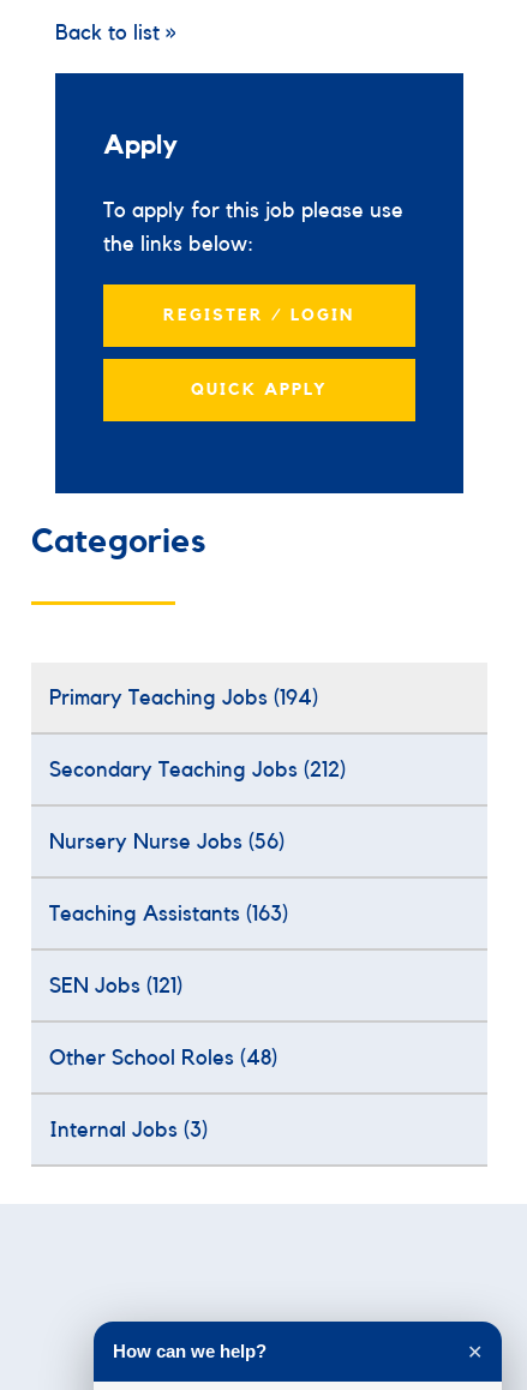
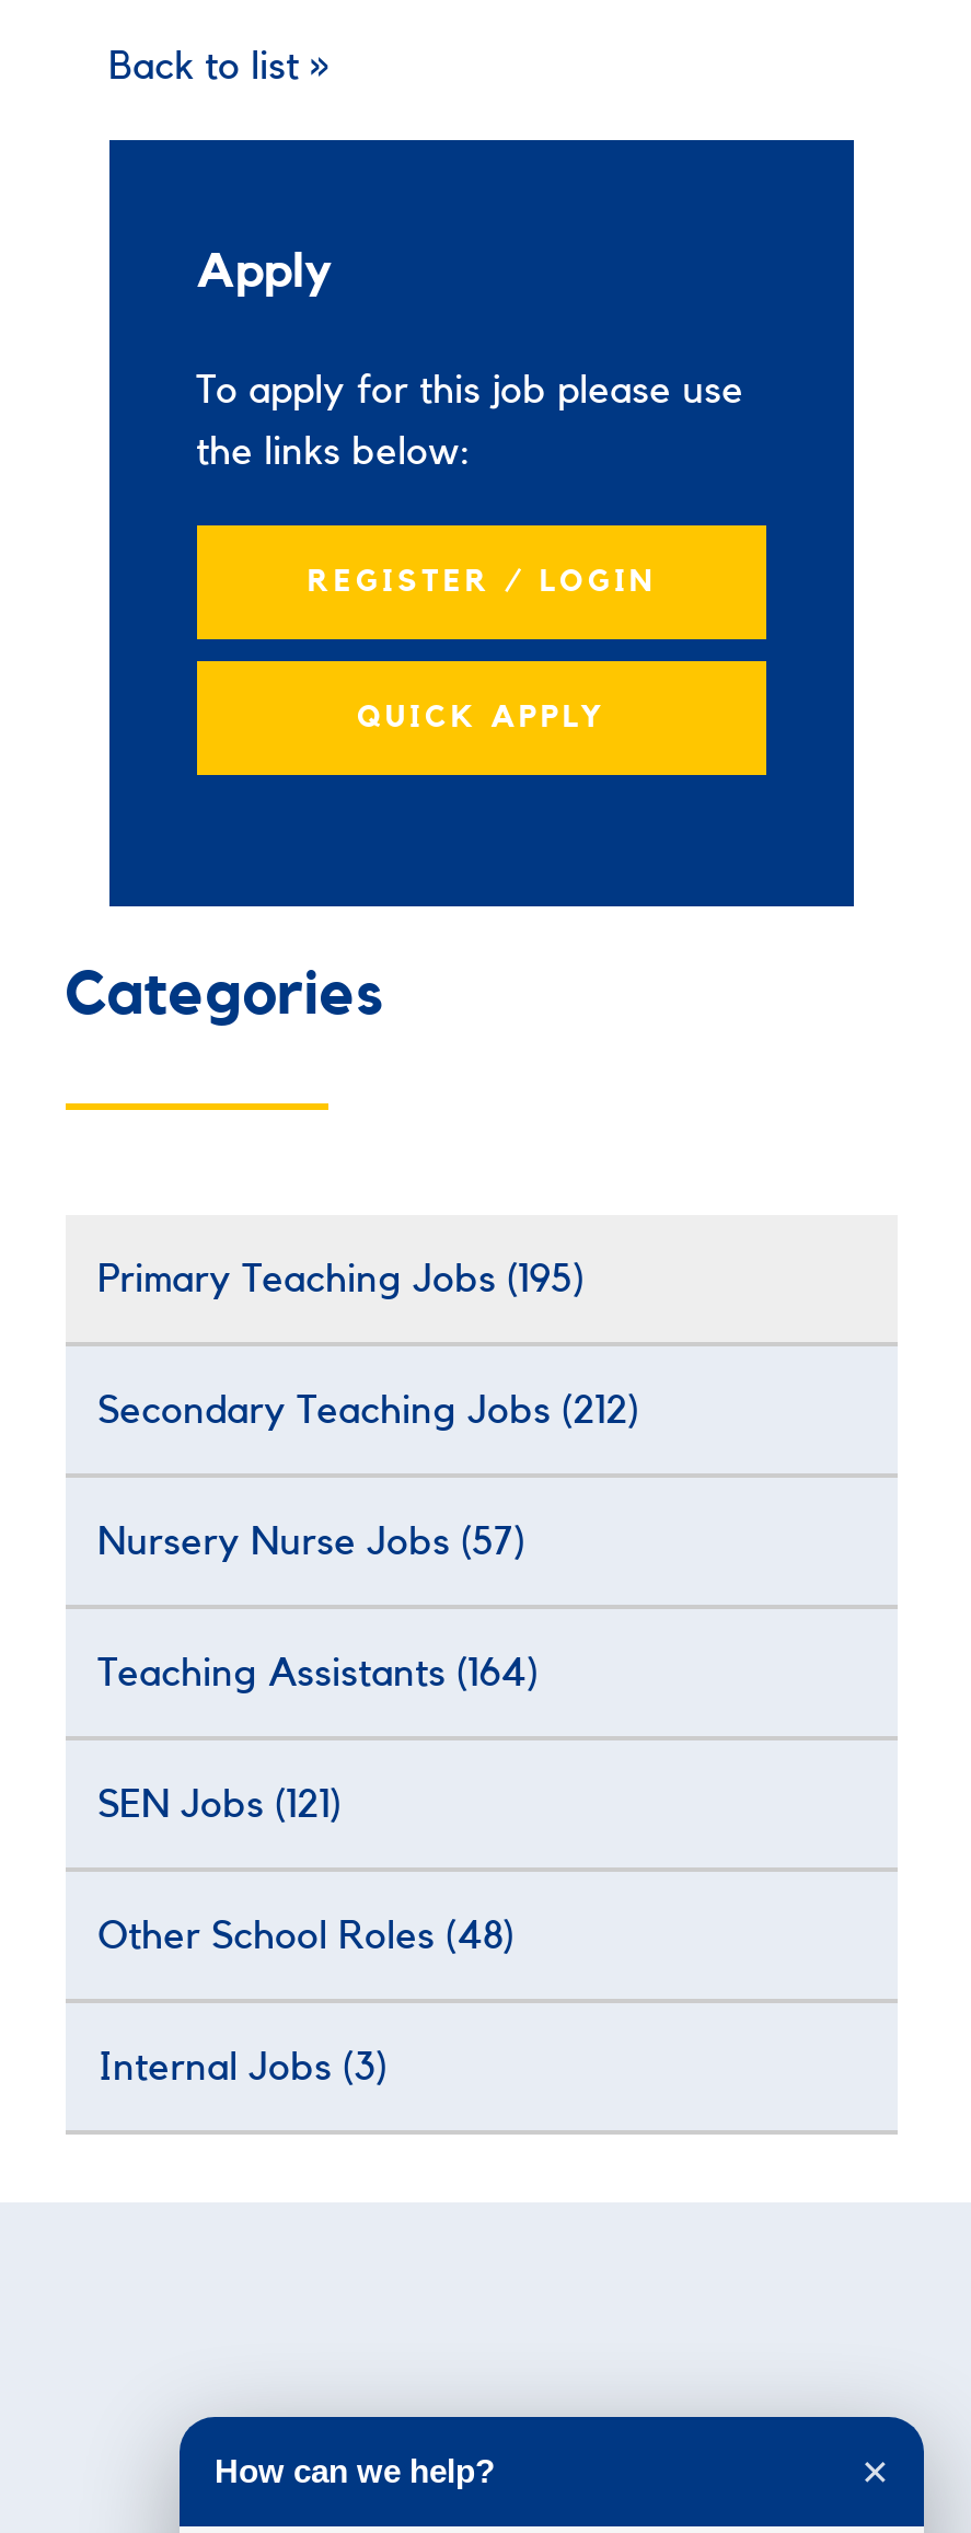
- Primary Teaching Jobs (194)
+ Primary Teaching Jobs (195)

- Nursery Nurse Jobs (56)
+ Nursery Nurse Jobs (57)

- Teaching Assistants (163)
+ Teaching Assistants (164)
